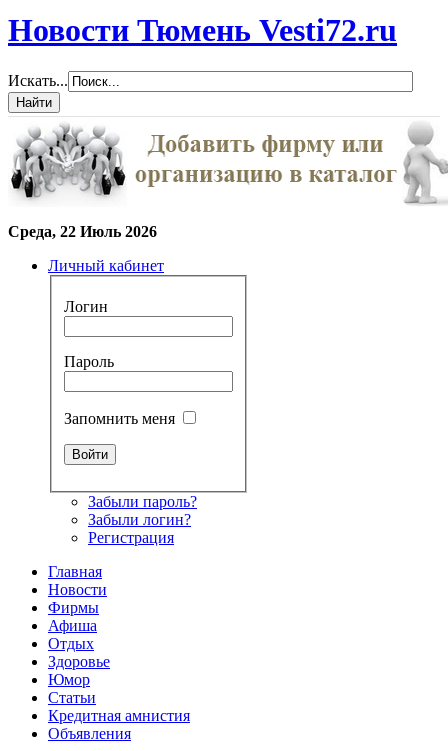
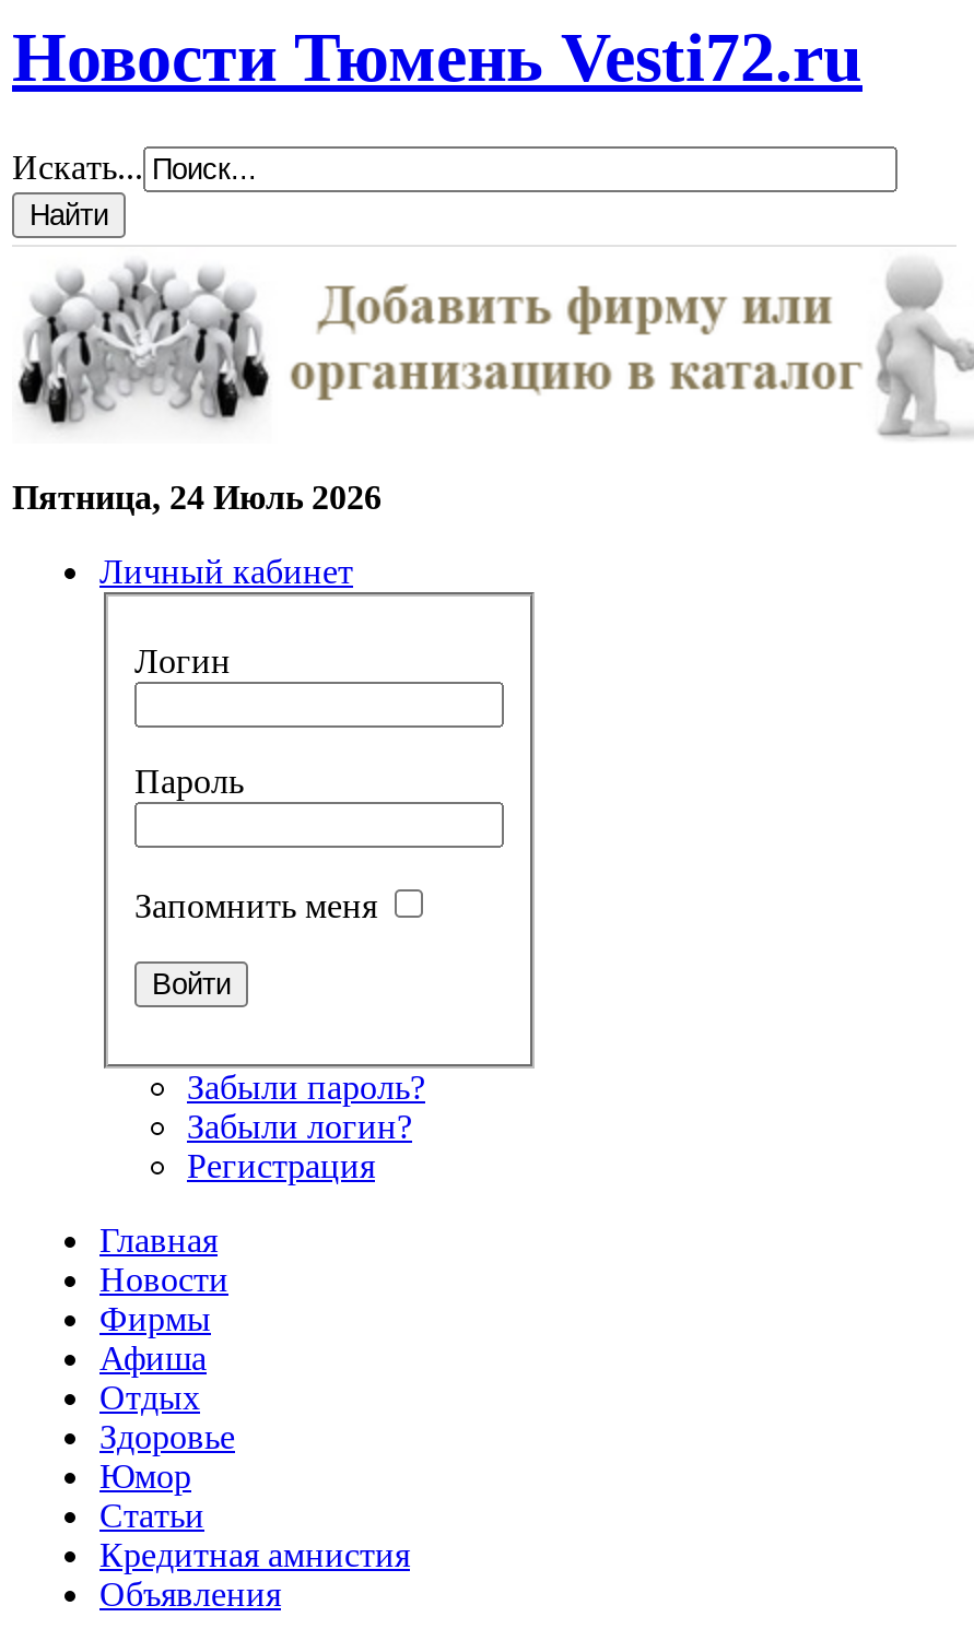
- Среда, 22 Июль 2026
+ Пятница, 24 Июль 2026
